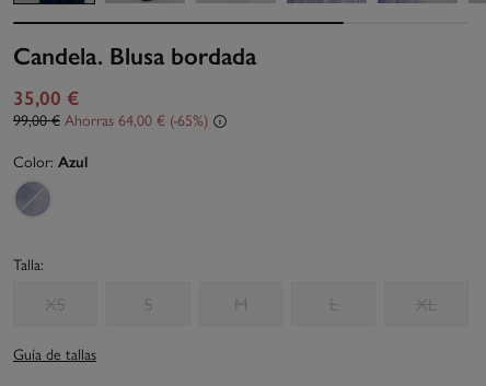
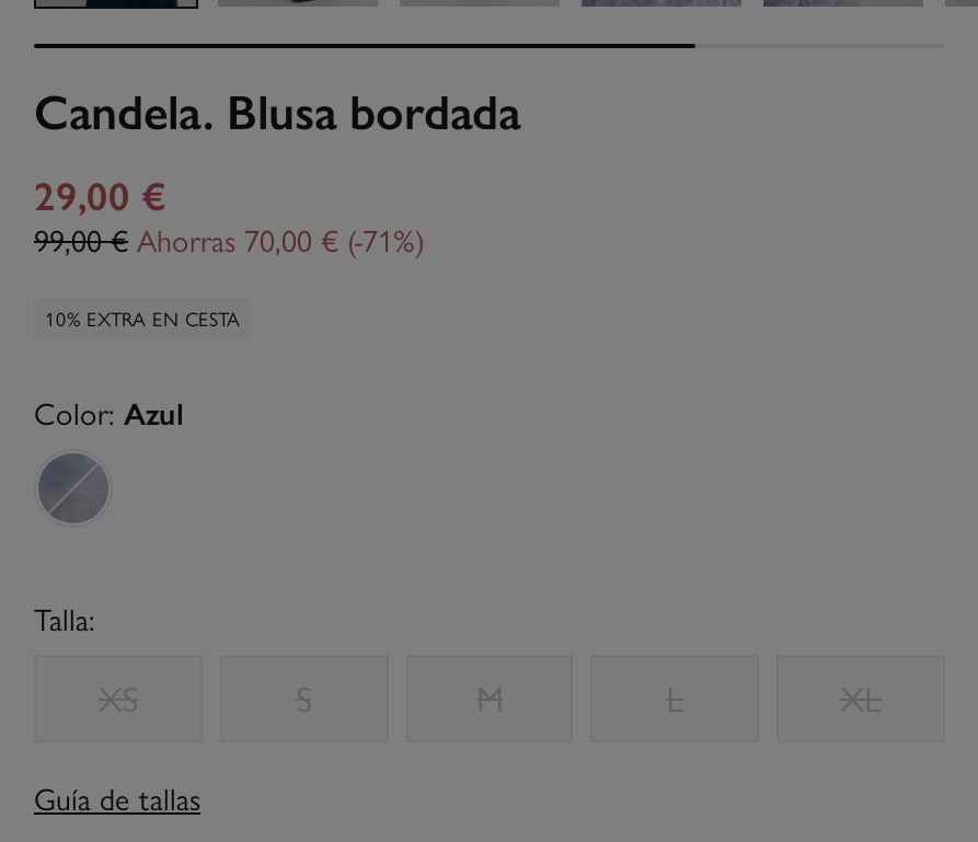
- 35,00 €
- 99,00 € Ahorras 64,00 € 65
+ 29,00 €
+ 99,00 € Ahorras 70,00 € 71
+ 10% EXTRA EN CESTA
